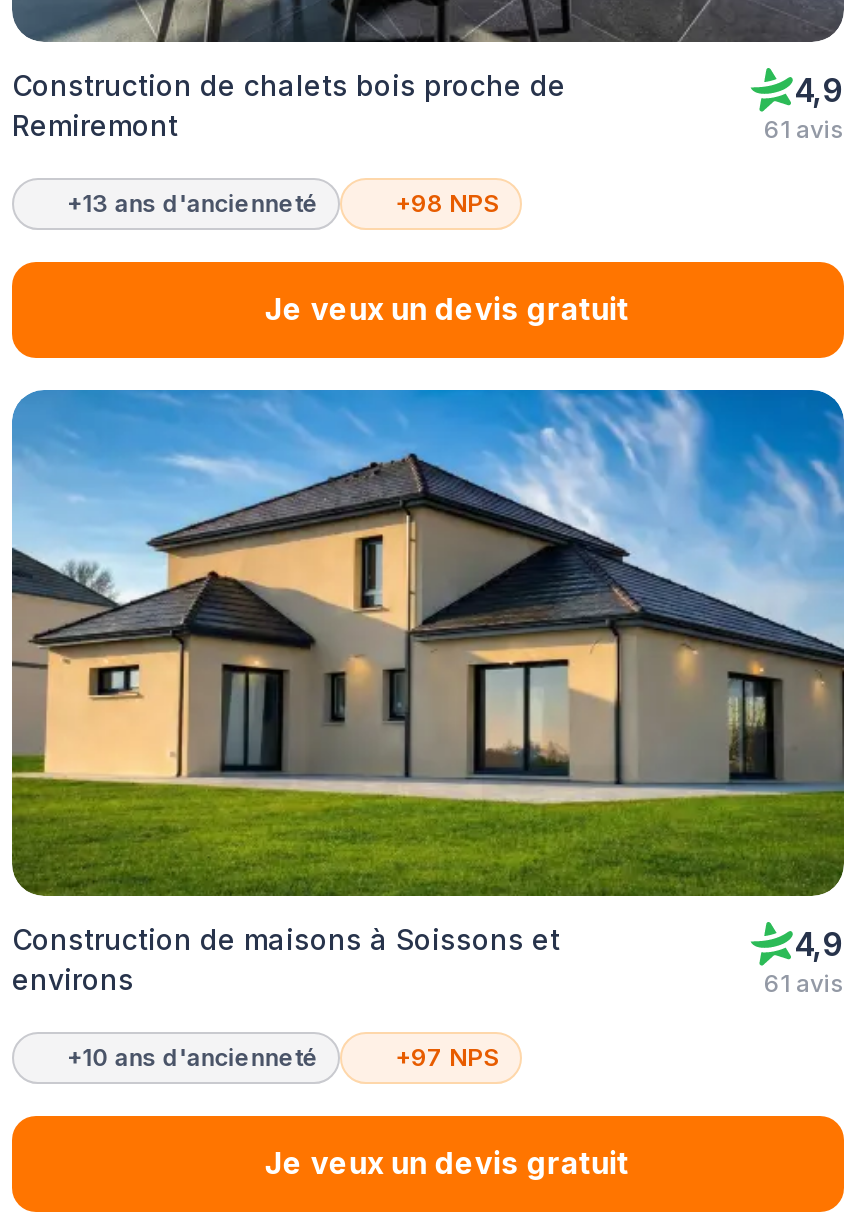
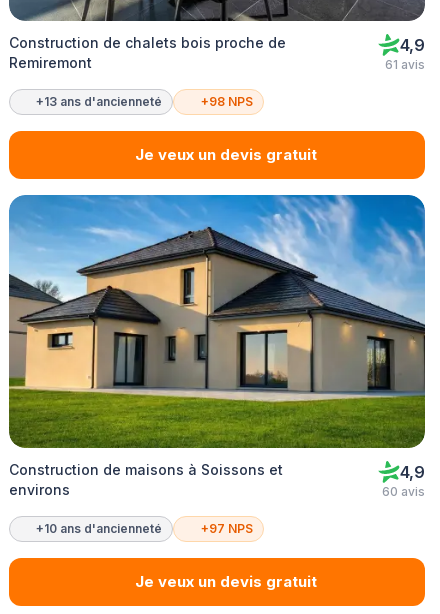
- 61 avis
+ 60 avis
